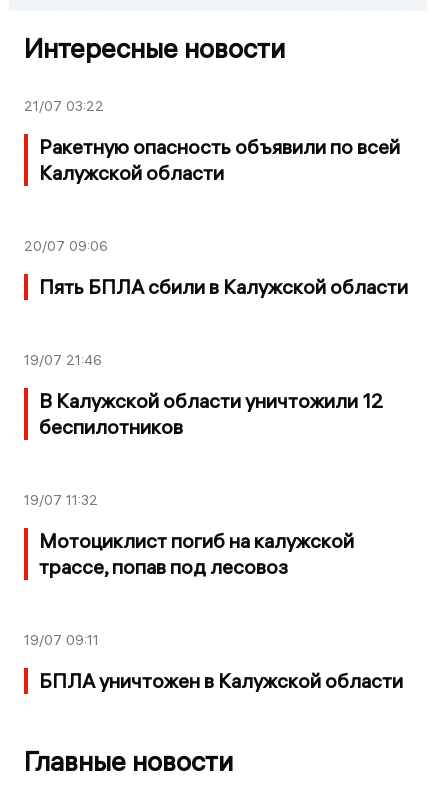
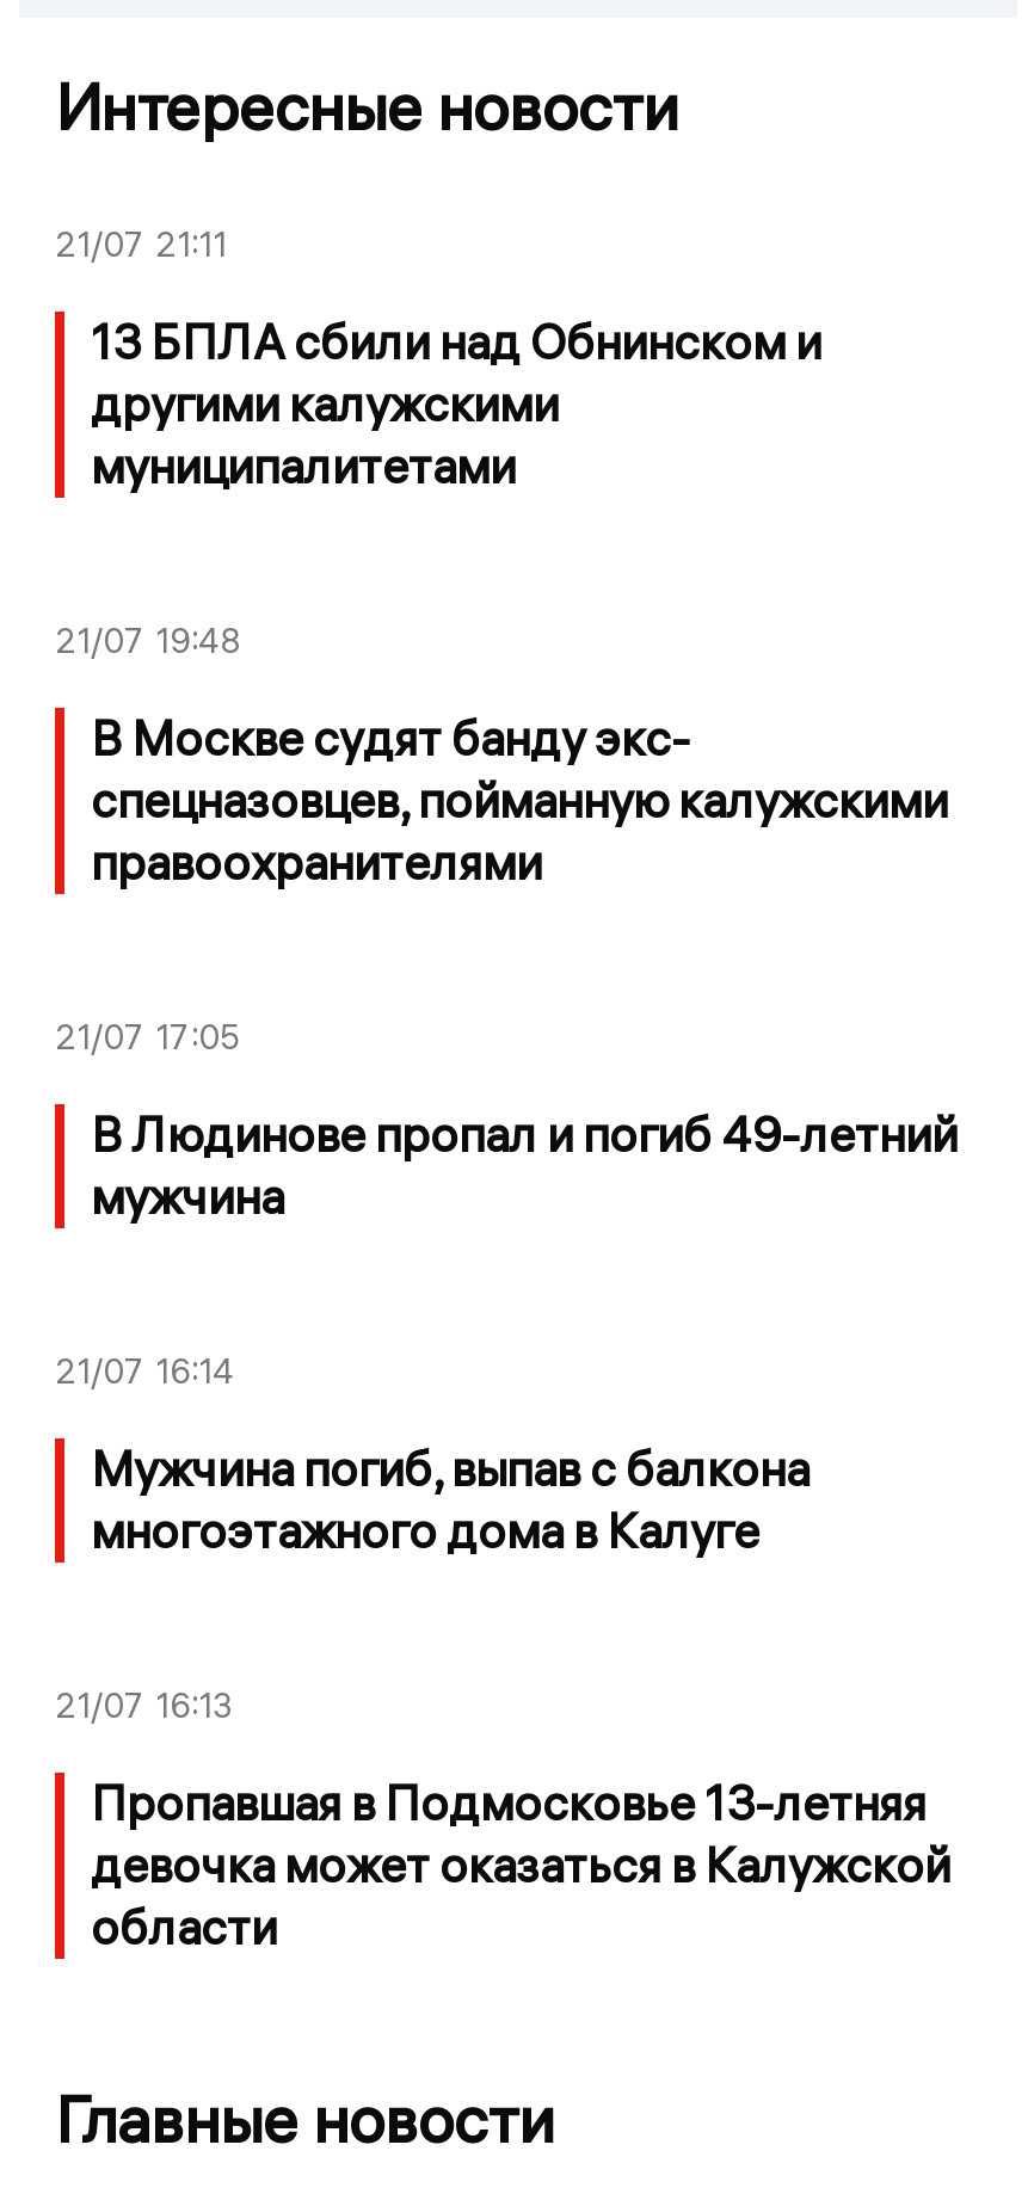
- 21/07 03:22
+ 21/07 21:11

- Ракетную опасность объявили по всей
- Калужской области
+ 13 БПЛА сбили над Обнинском и
+ другими калужскими
+ муниципалитетами

- 20/07 09:06
+ 21/07 19:48

- Пять БПЛА сбили в Калужской области
+ В Москве судят банду экс-
+ спецназовцев, пойманную калужскими
+ правоохранителями

- 19/07 21:46
+ 21/07 17:05

- В Калужской области уничтожили 12
- беспилотников
+ В Людинове пропал и погиб 49-летний
+ мужчина

- 19/07 11:32
+ 21/07 16:14

- Мотоциклист погиб на калужской
- трассе, попав под лесовоз
+ Мужчина погиб, выпав с балкона
+ многоэтажного дома в Калуге

- 19/07 09:11
+ 21/07 16:13

- БПЛА уничтожен в Калужской области
+ Пропавшая в Подмосковье 13-летняя
+ девочка может оказаться в Калужской
+ области
